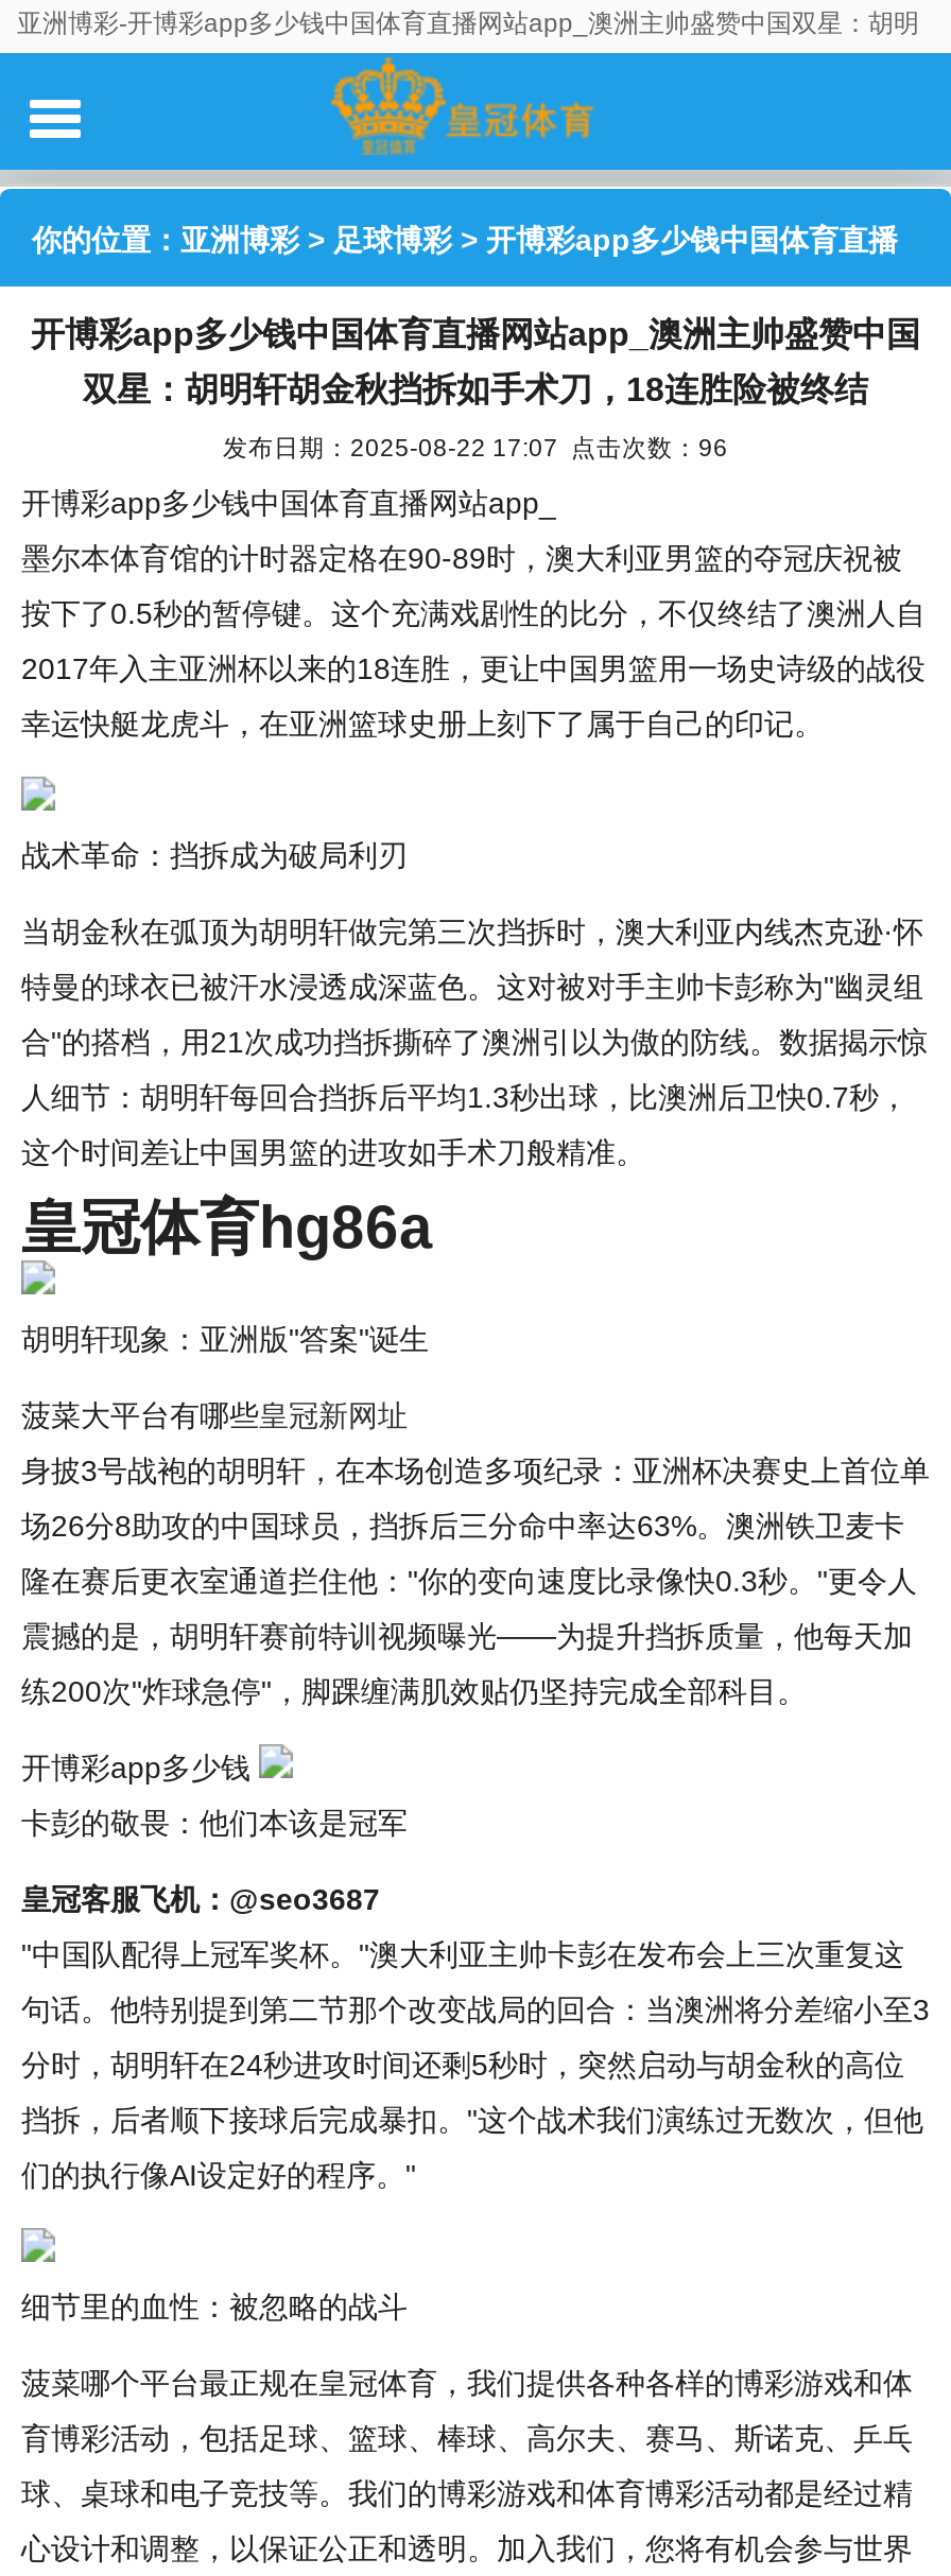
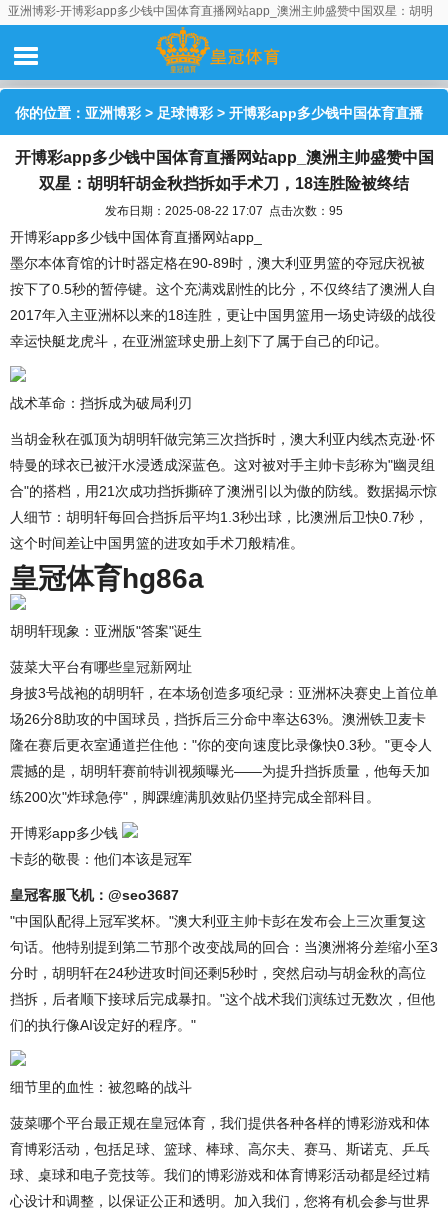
- 发布日期：2025-08-22 17:07 点击次数：96
+ 发布日期：2025-08-22 17:07 点击次数：95
